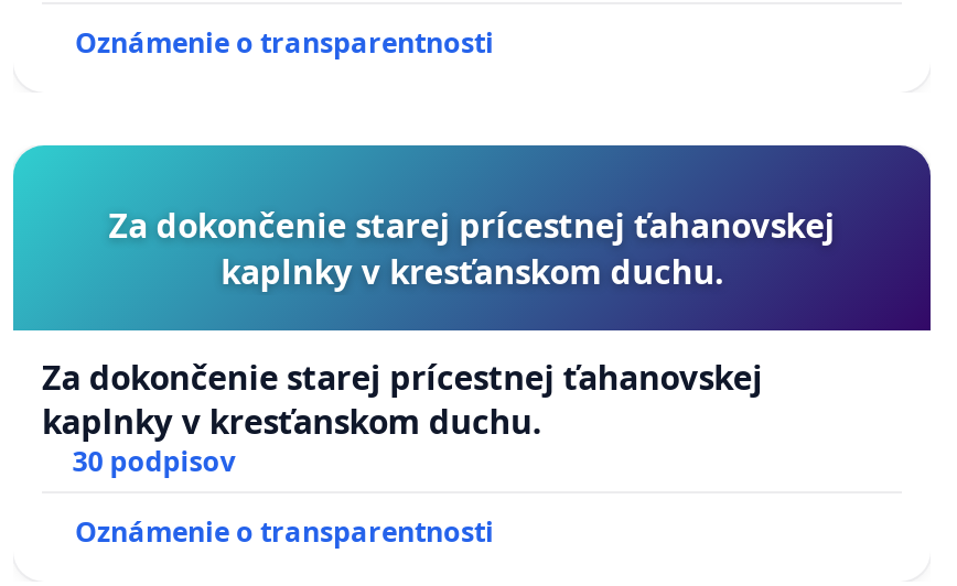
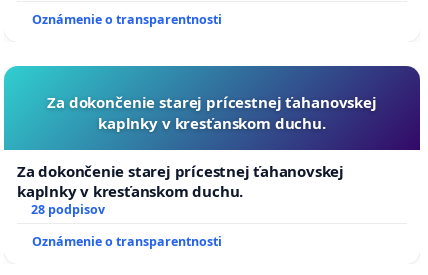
- 30 podpisov
+ 28 podpisov
